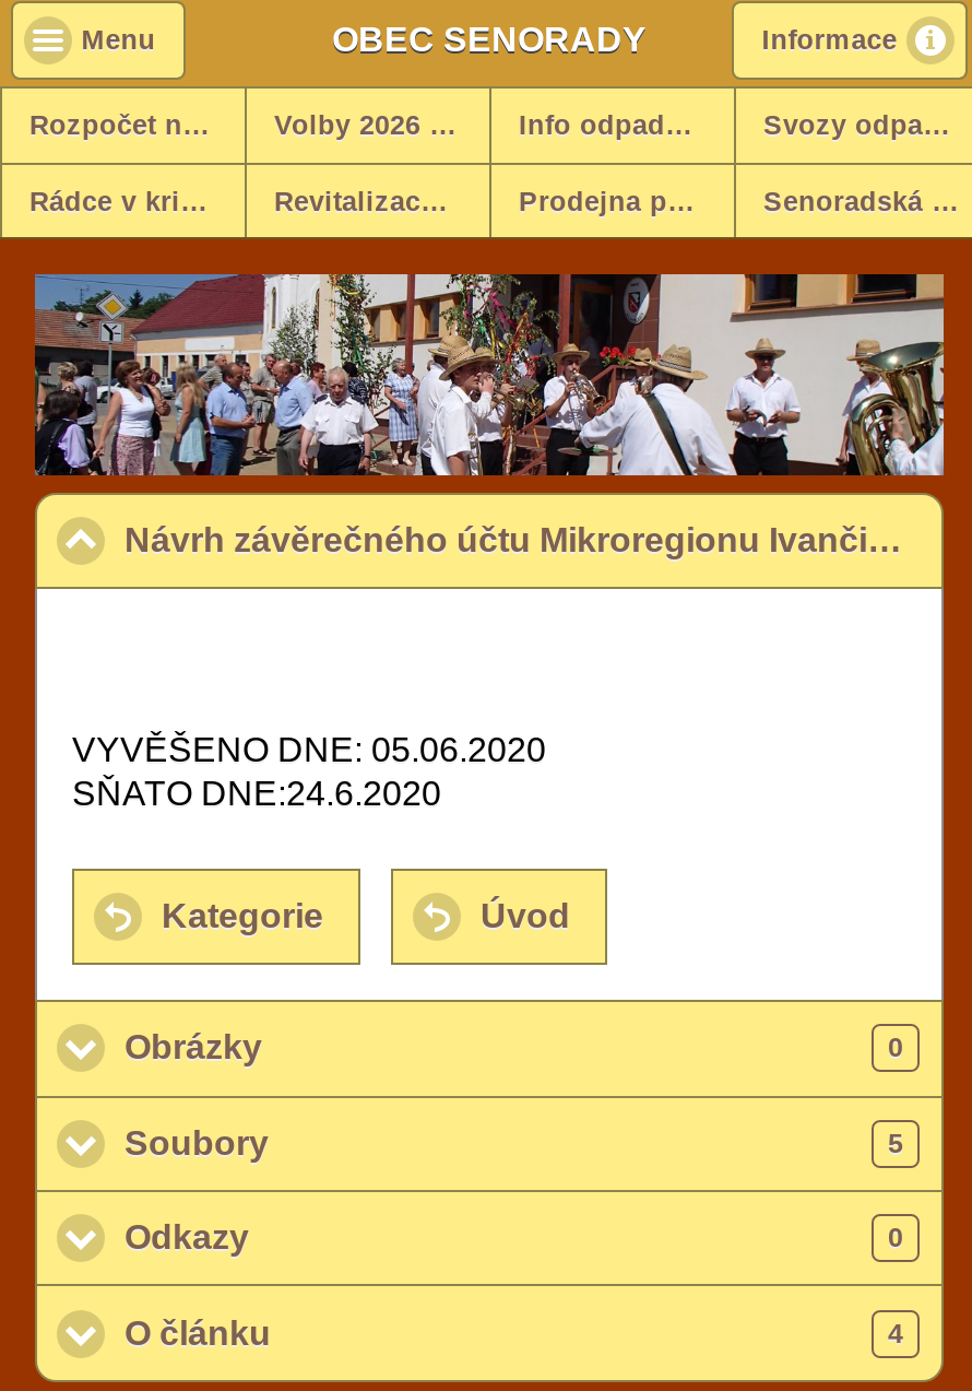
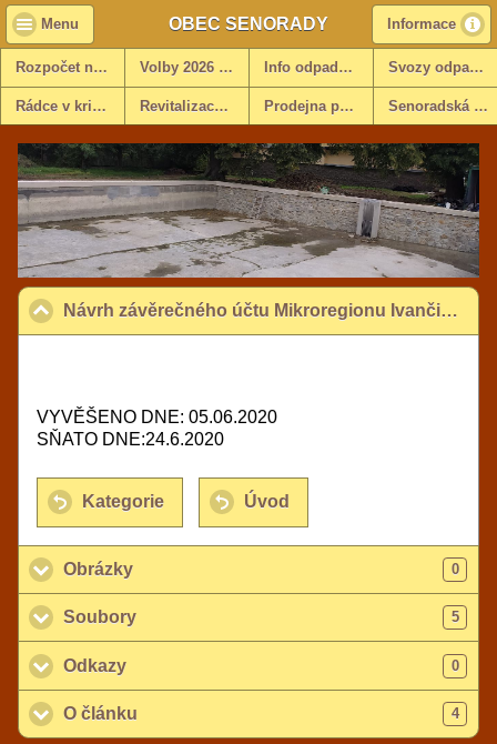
- [image]
+ [image]
